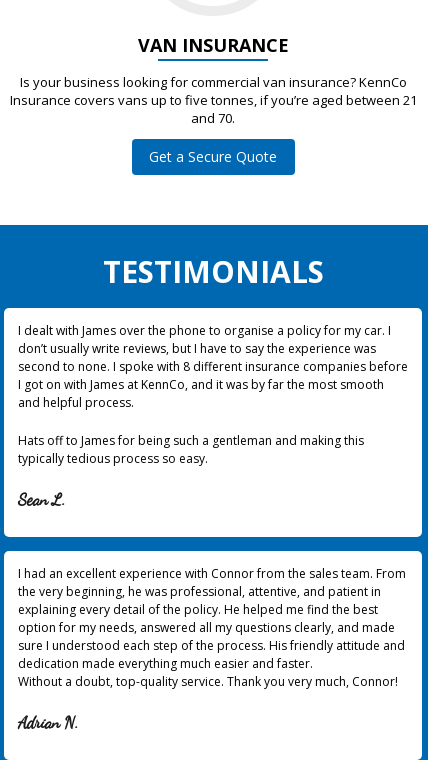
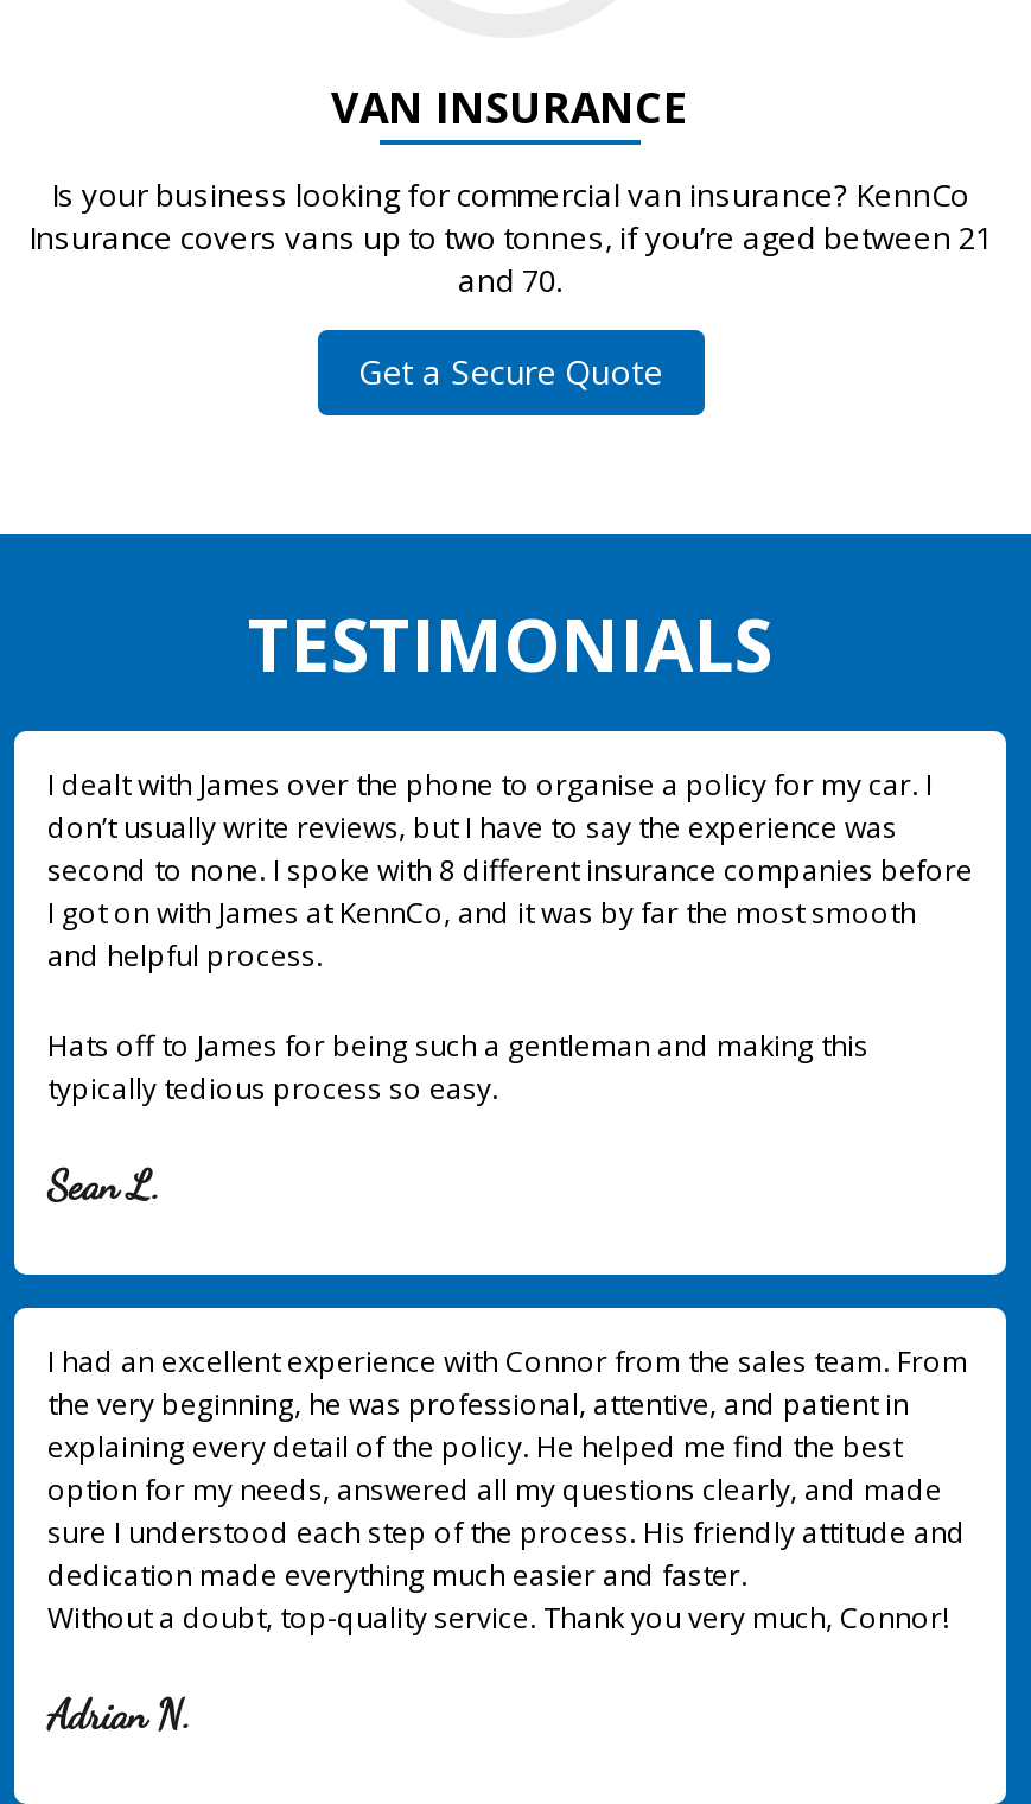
- Insurance covers vans up to five tonnes, if you’re aged between 21
+ Insurance covers vans up to two tonnes, if you’re aged between 21
